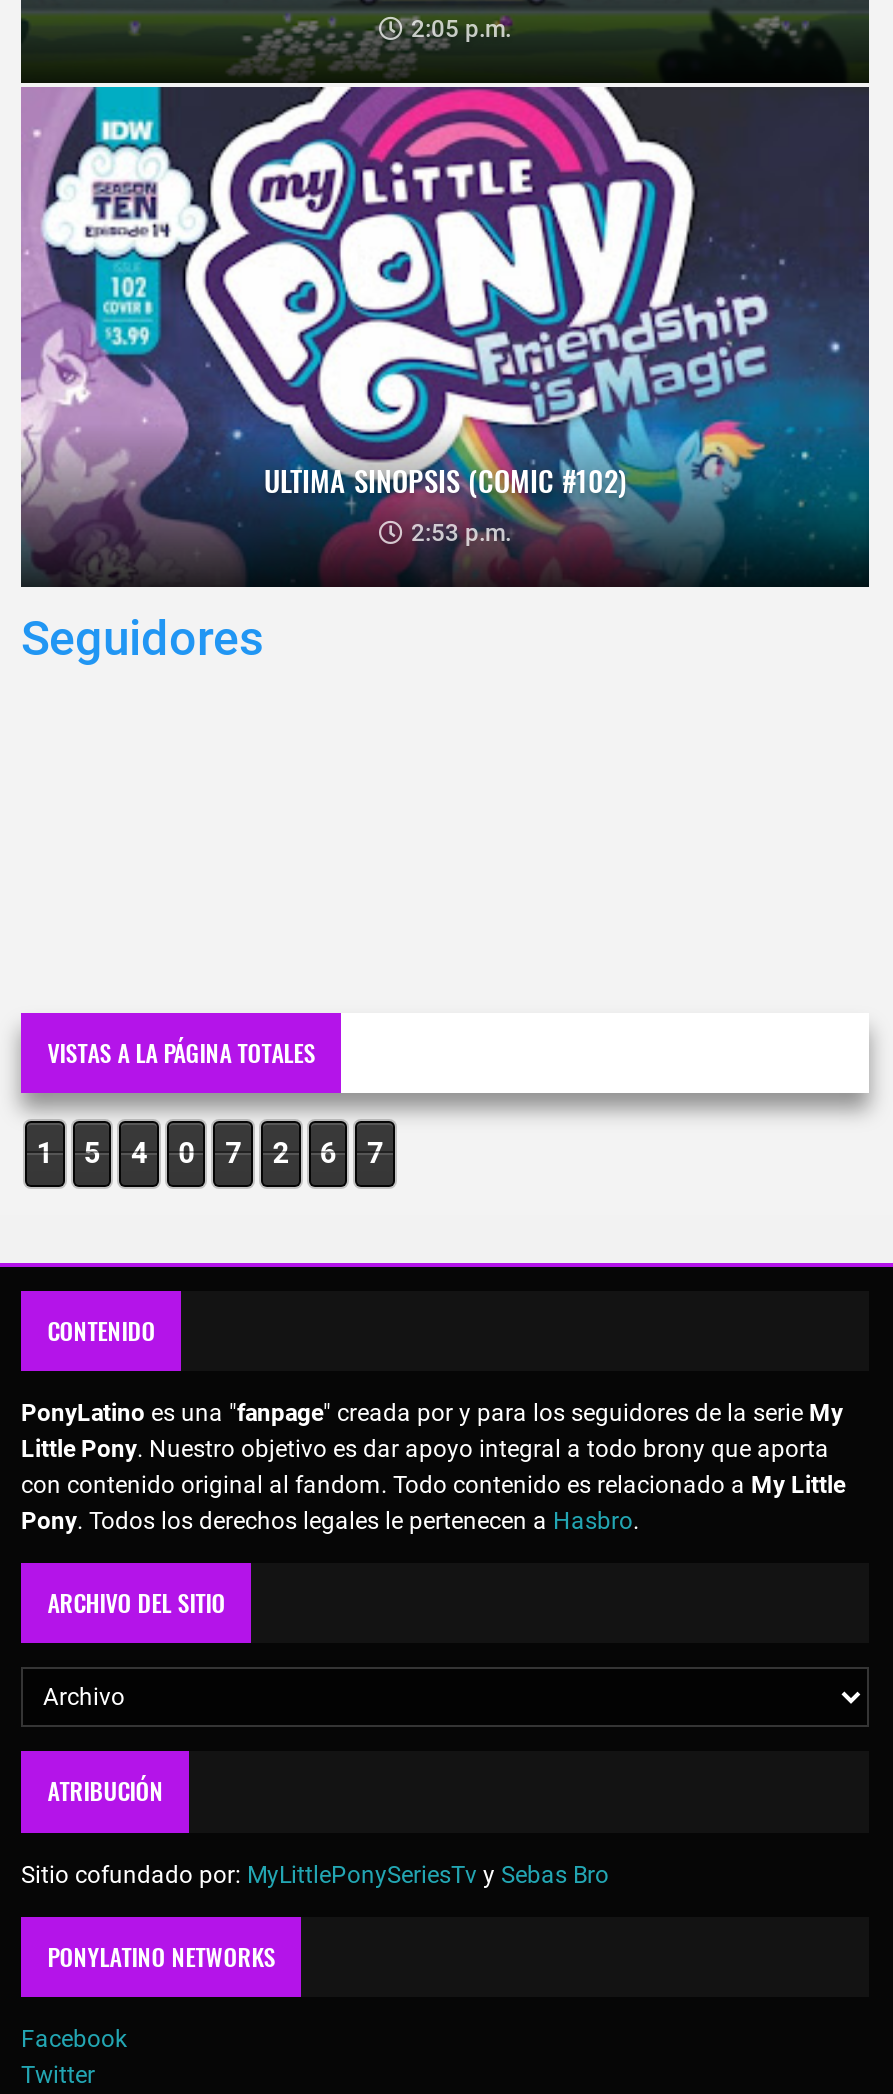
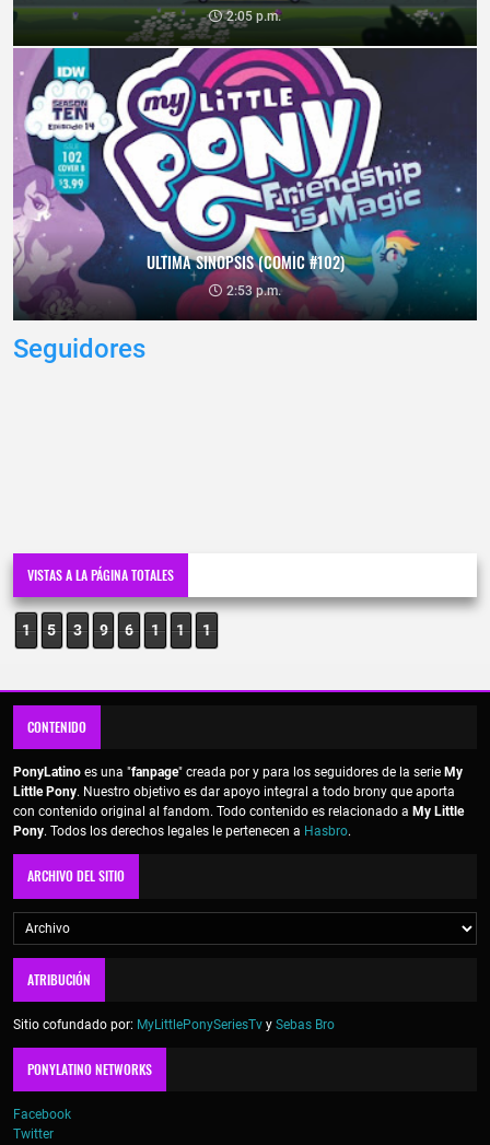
- 4
- 0
- 7
- 2
+ 3
+ 9

- 7
+ 1
+ 1
+ 1
